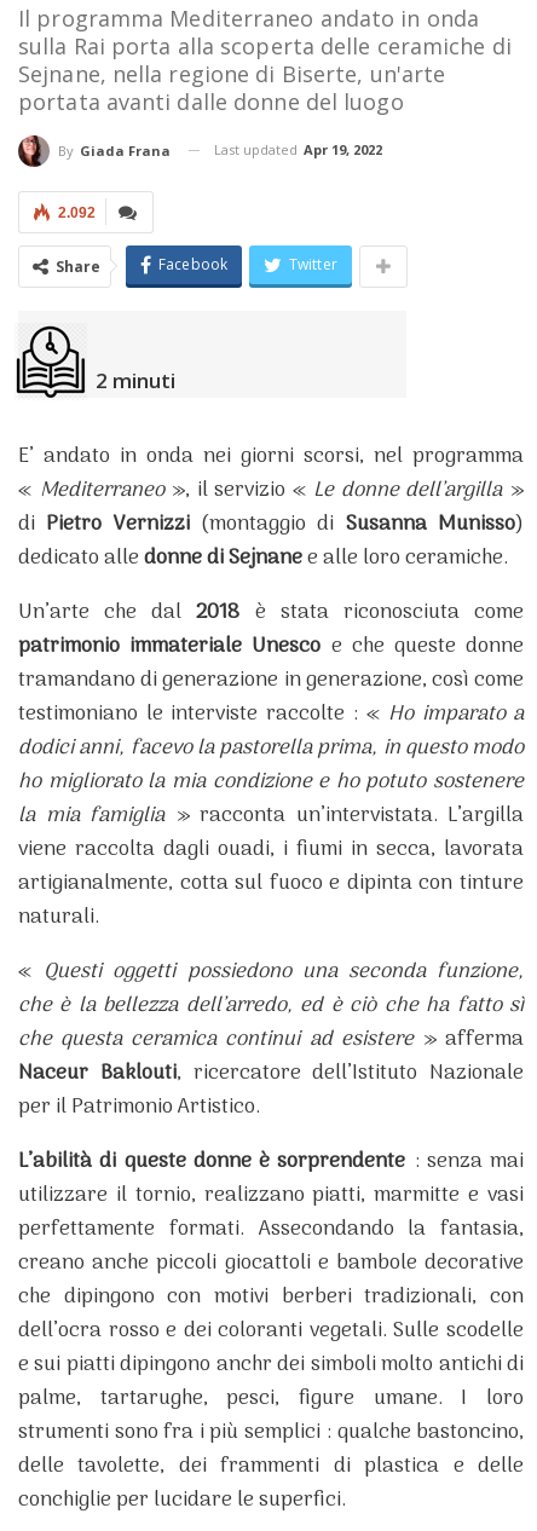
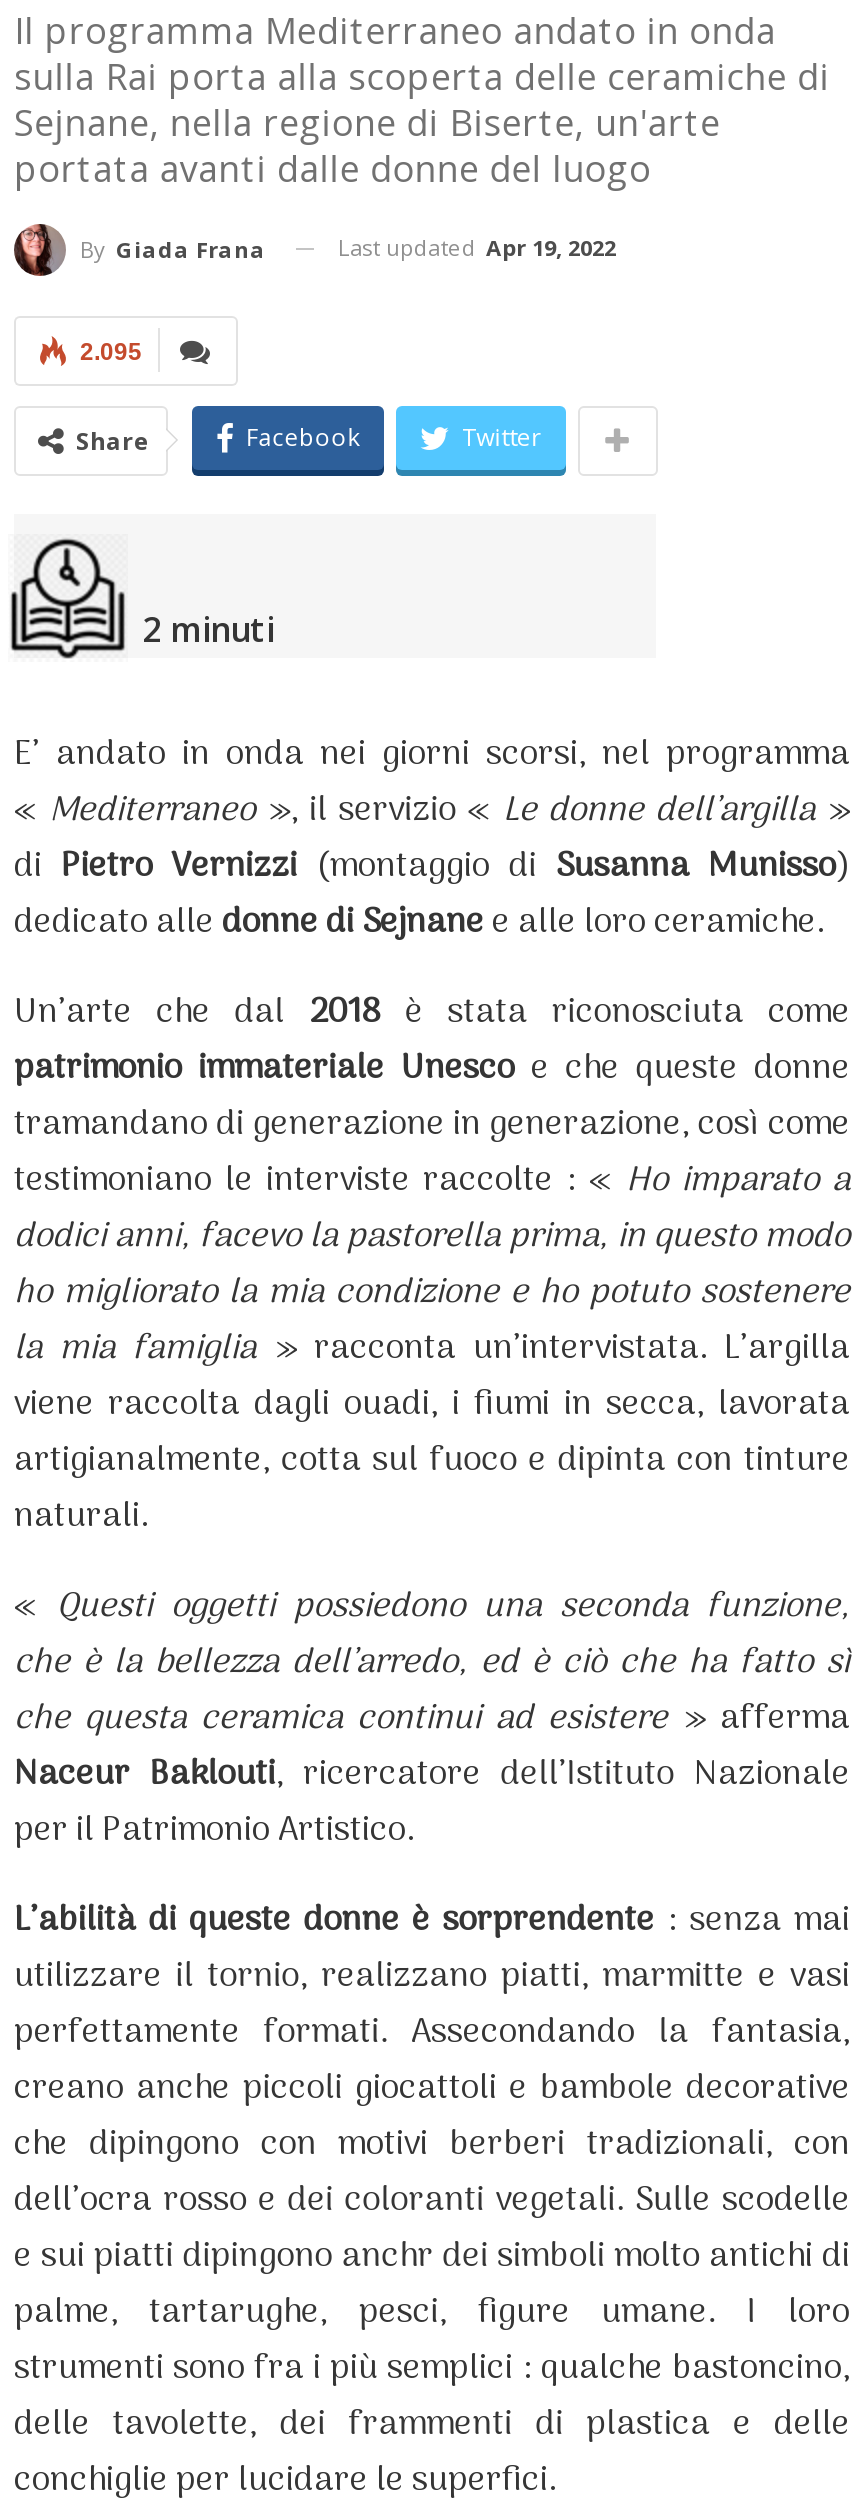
- 2.092
+ 2.095
